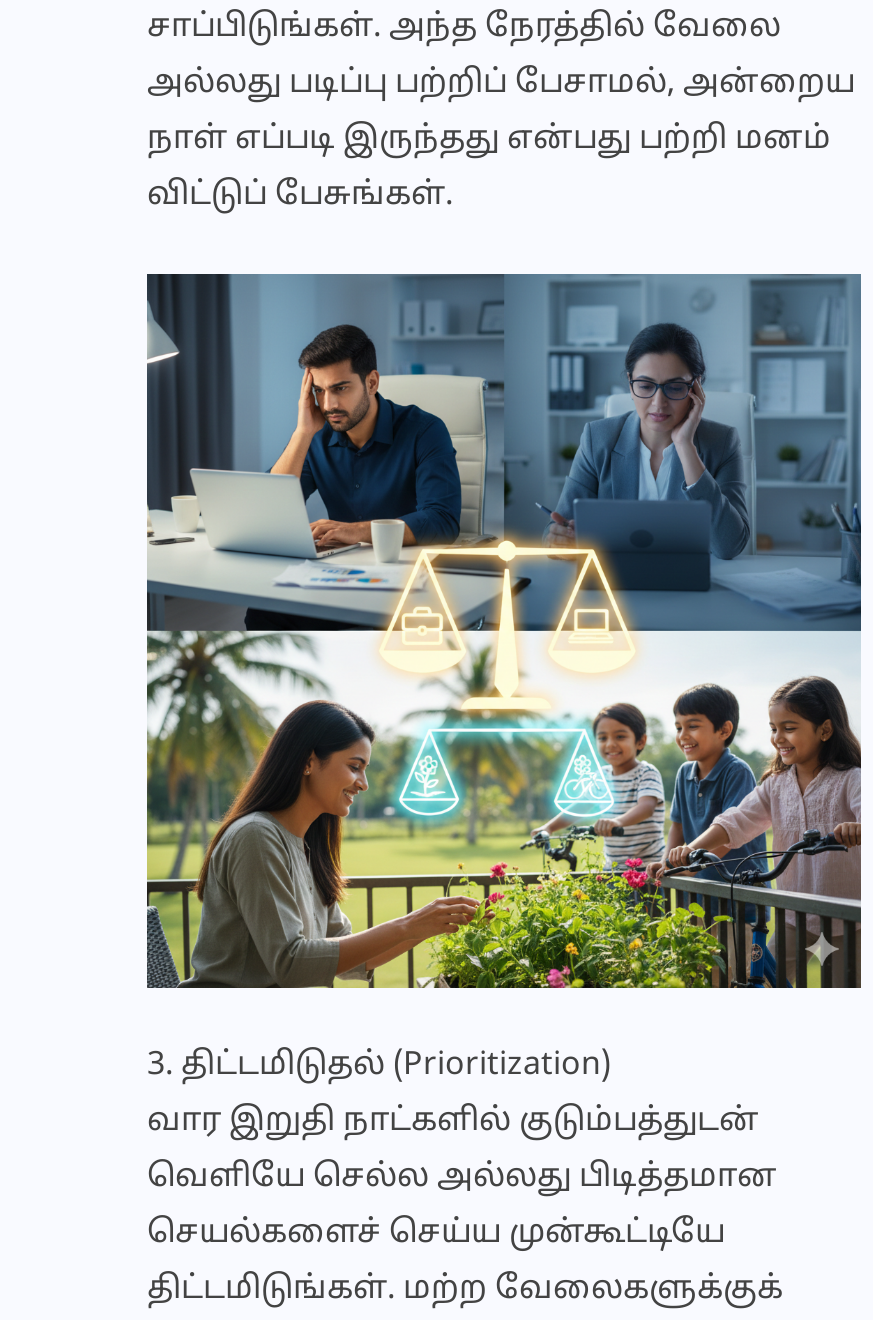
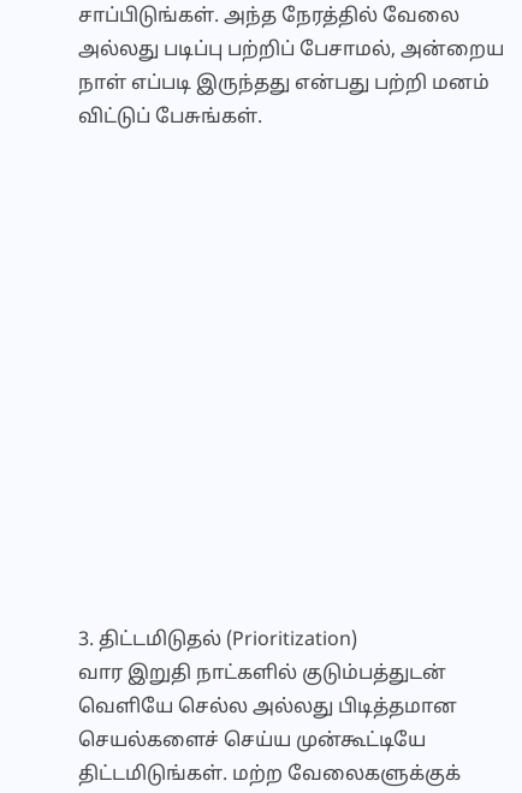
- [image]
